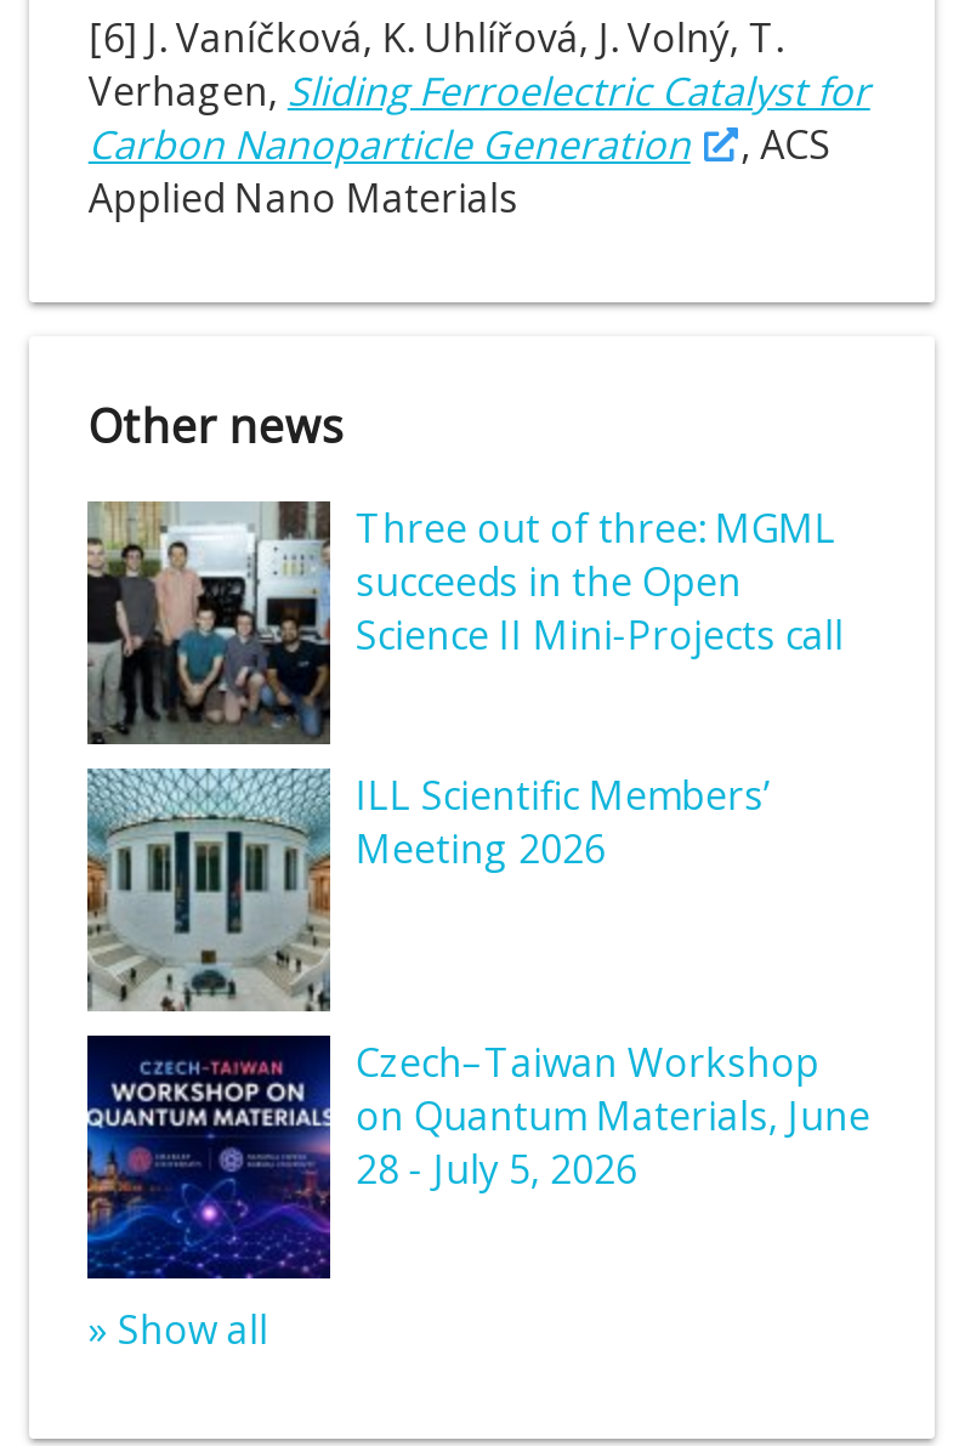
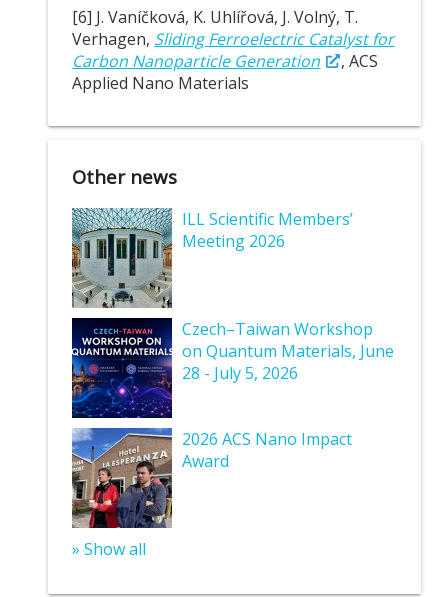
- [image]
- Three out of three: MGML
- succeeds in the Open
- Science II Mini-Projects call

moved up: [image] | ILL Scientific Members’ | Meeting 2026 | Czech–Taiwan Workshop | on Quantum Materials, June | 28 - July 5, 2026

+ [image]
+ 2026 ACS Nano Impact
+ Award
